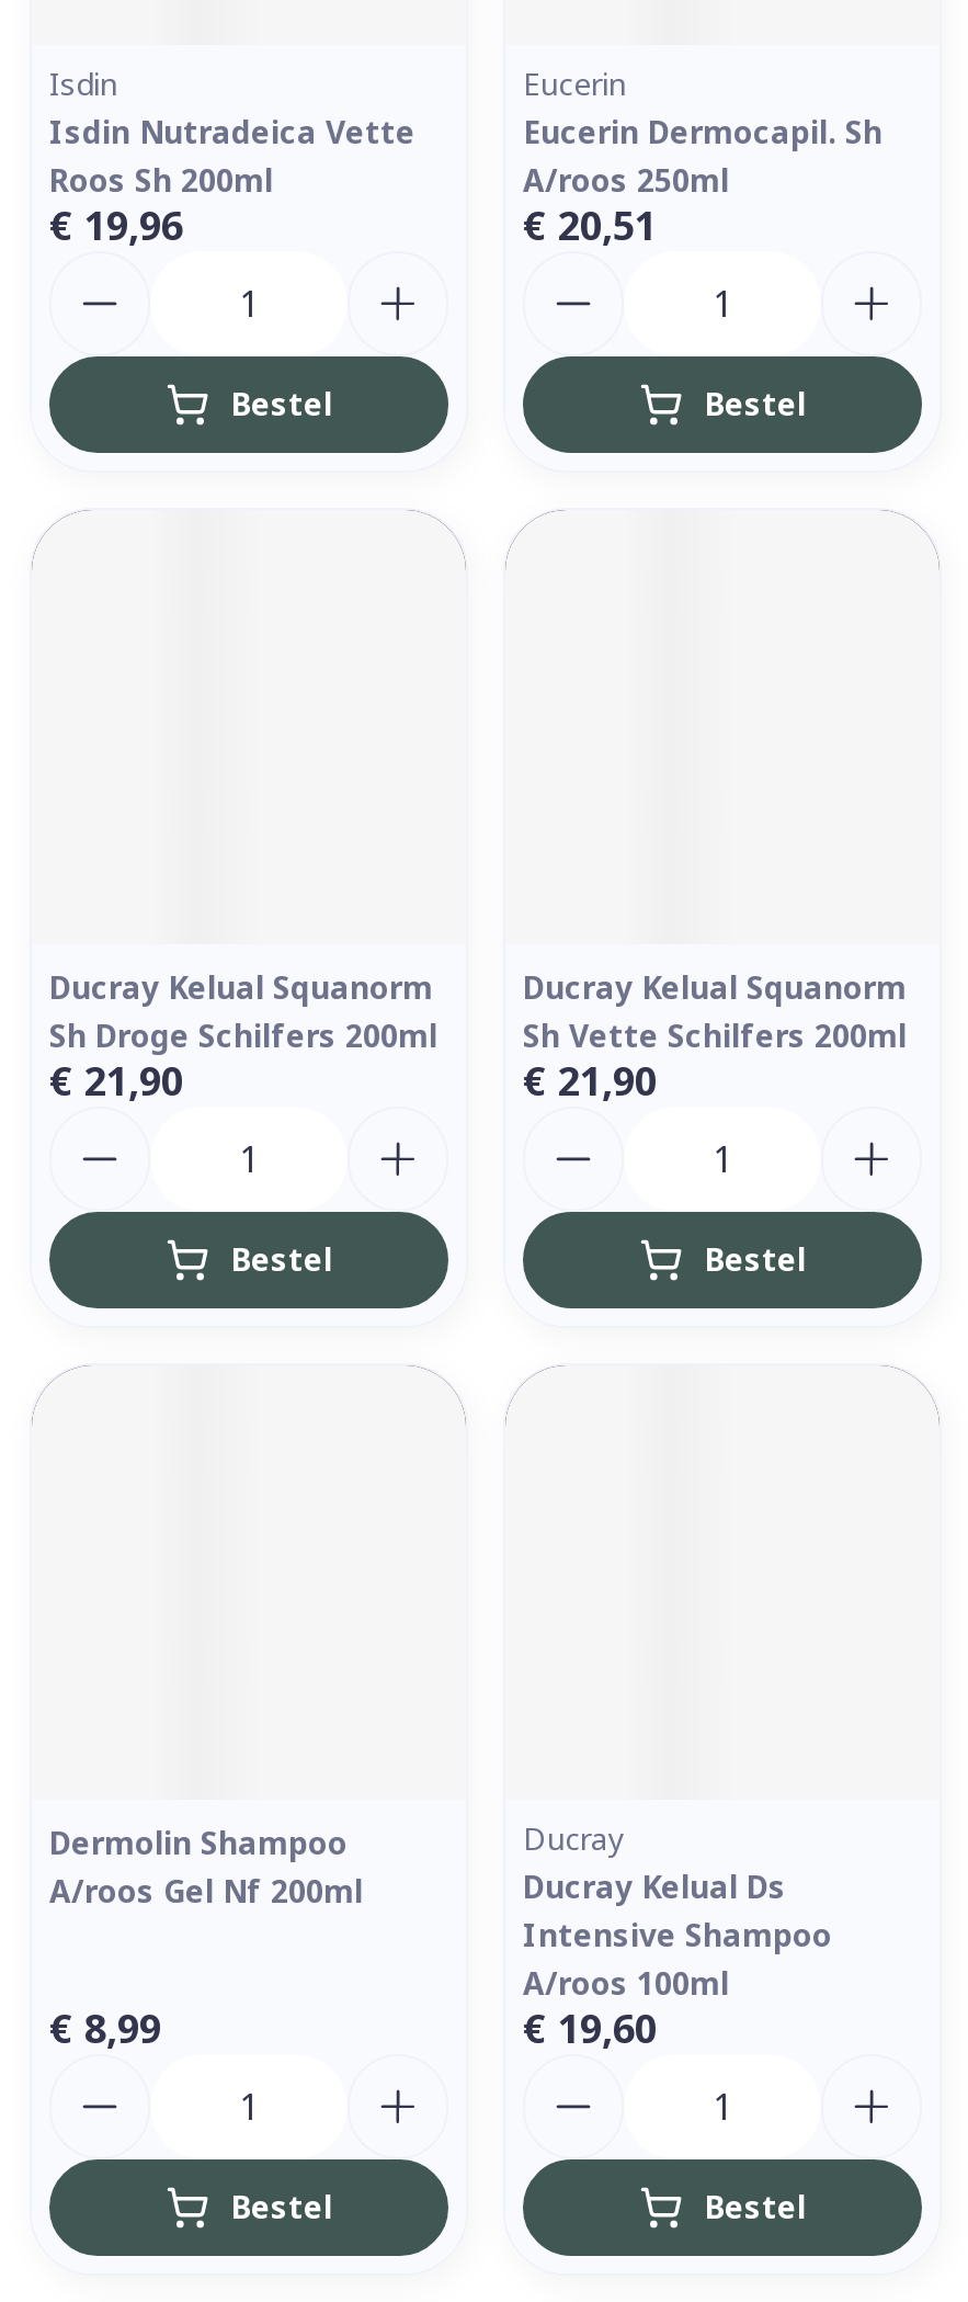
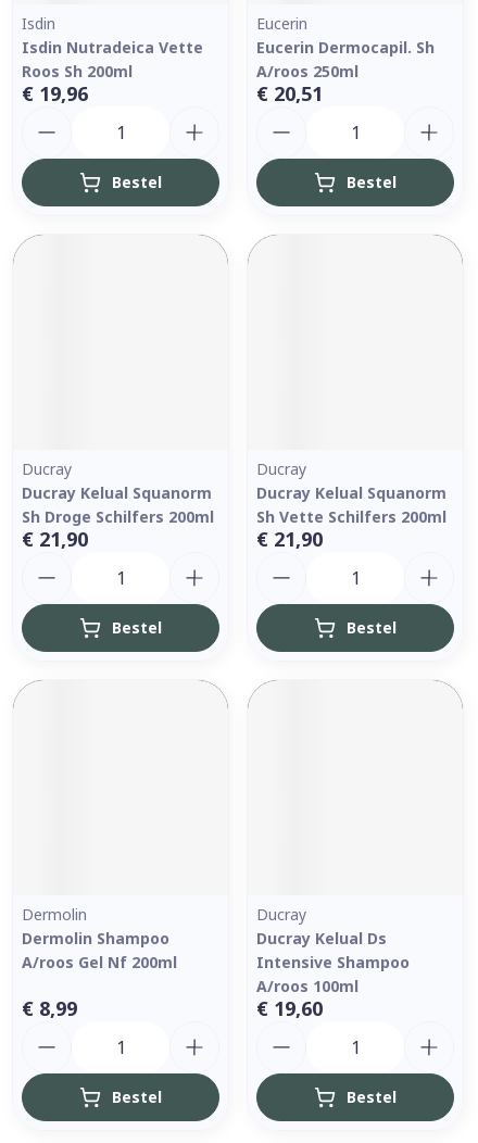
+ Ducray

+ Ducray

moved down: Dermolin Shampoo | A/roos Gel Nf 200ml

+ Dermolin
